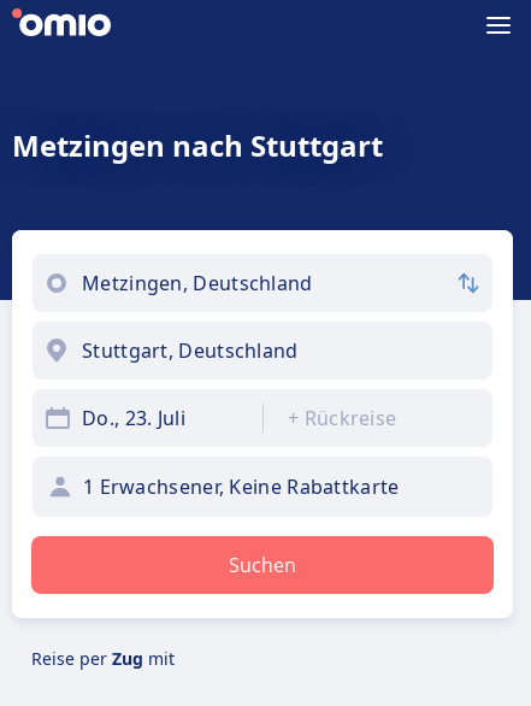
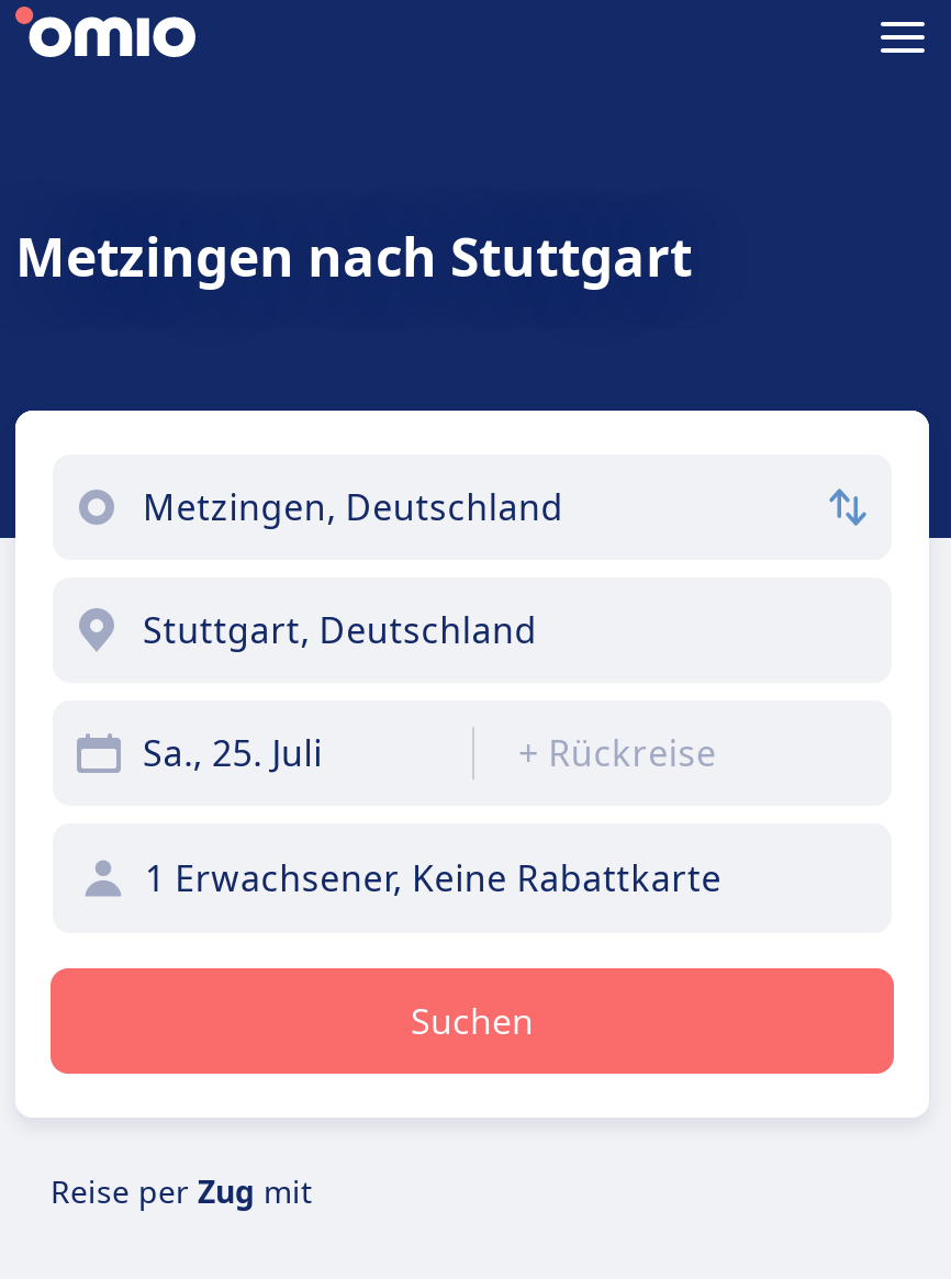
- Do., 23. Juli
+ Sa., 25. Juli
